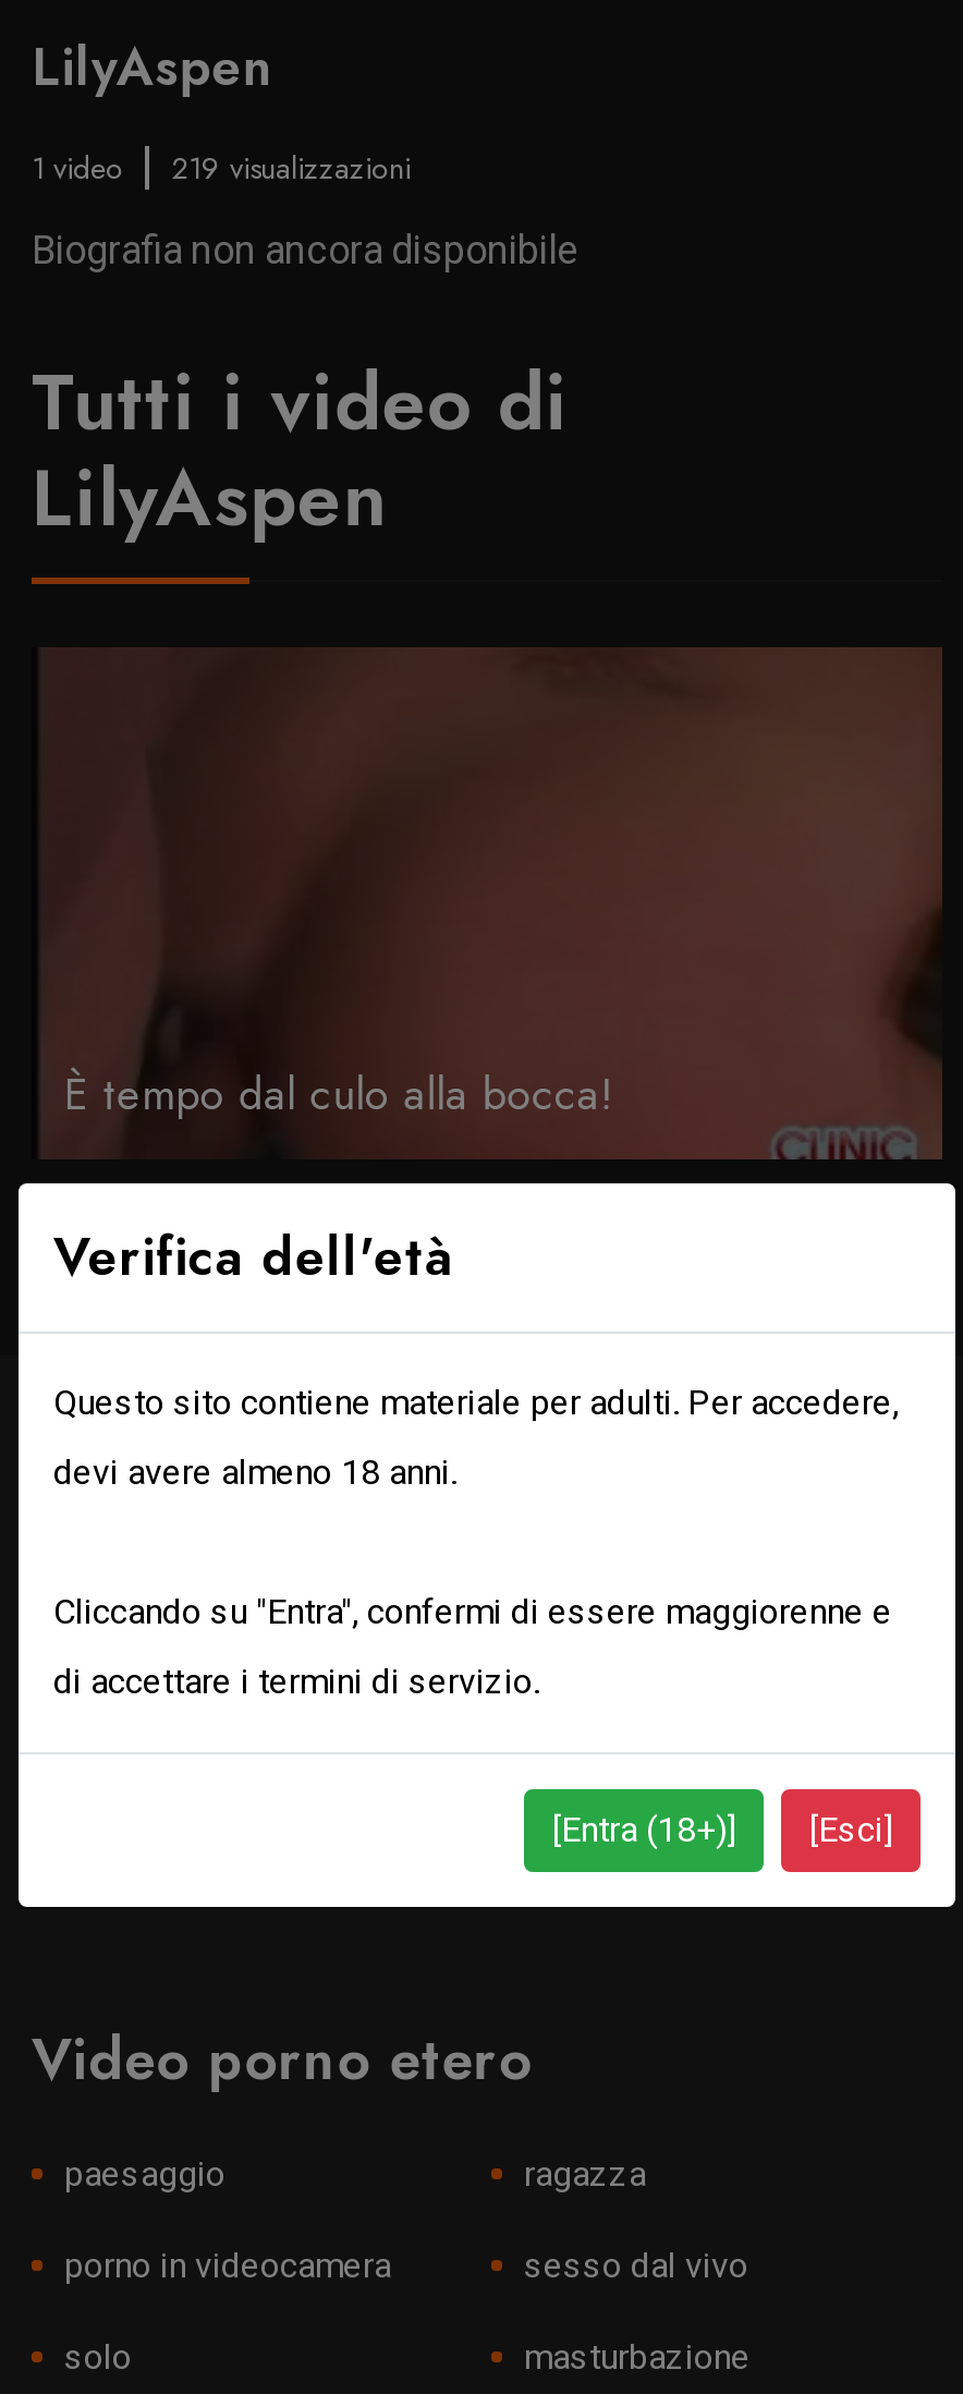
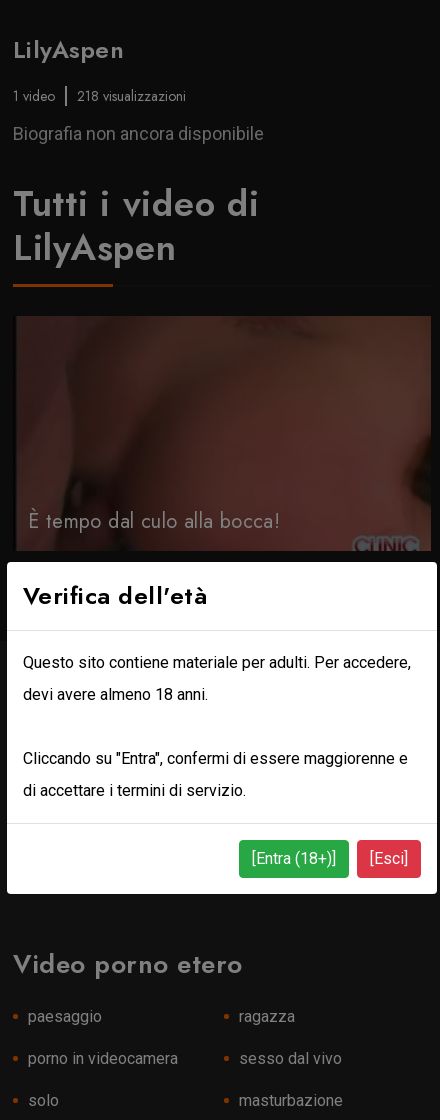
- 219 visualizzazioni
+ 218 visualizzazioni
